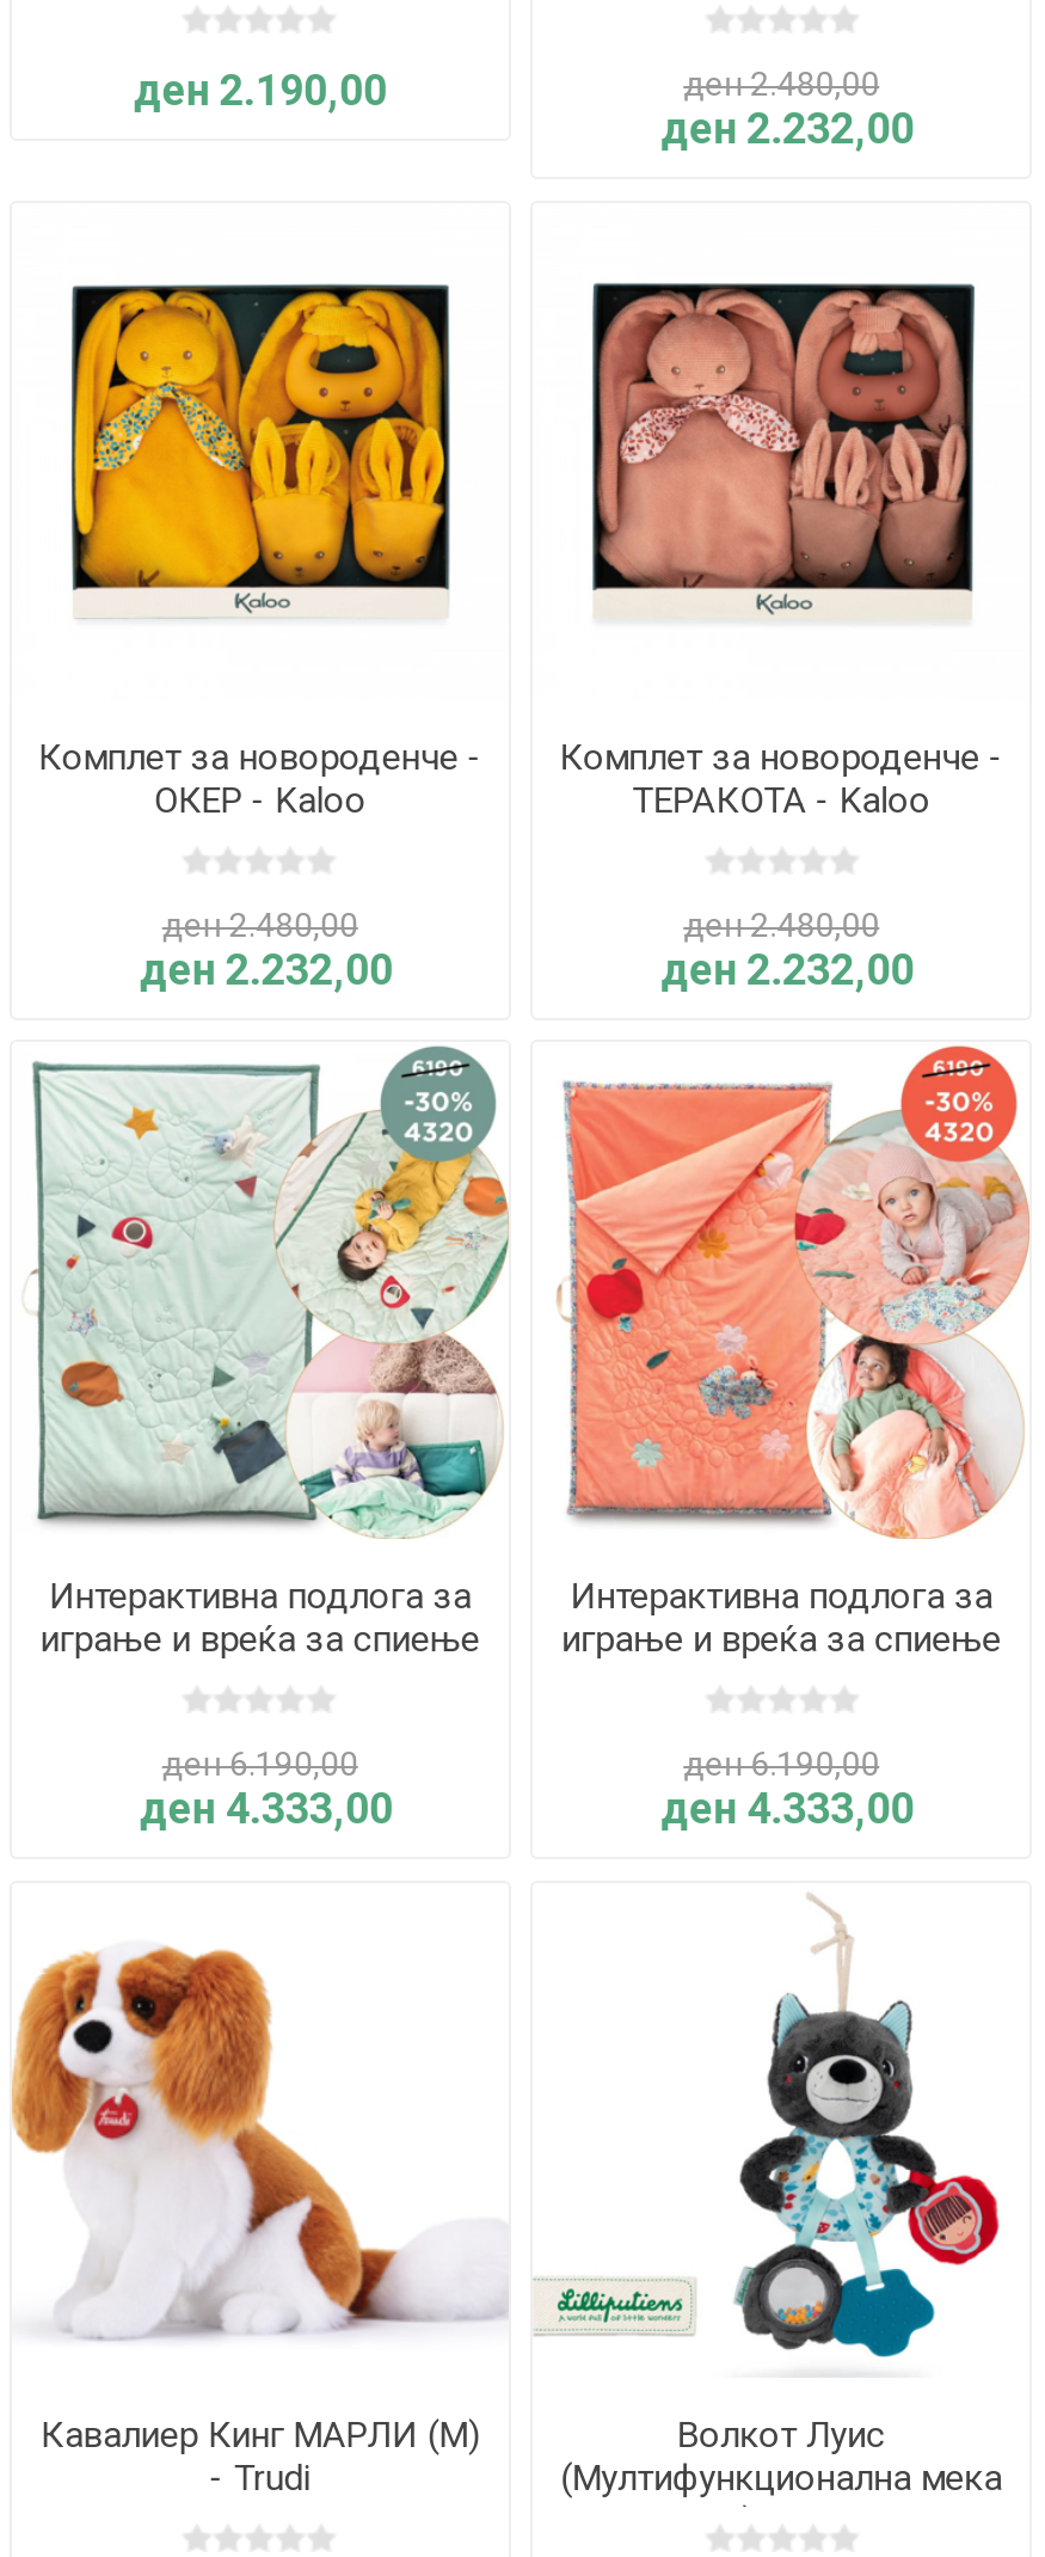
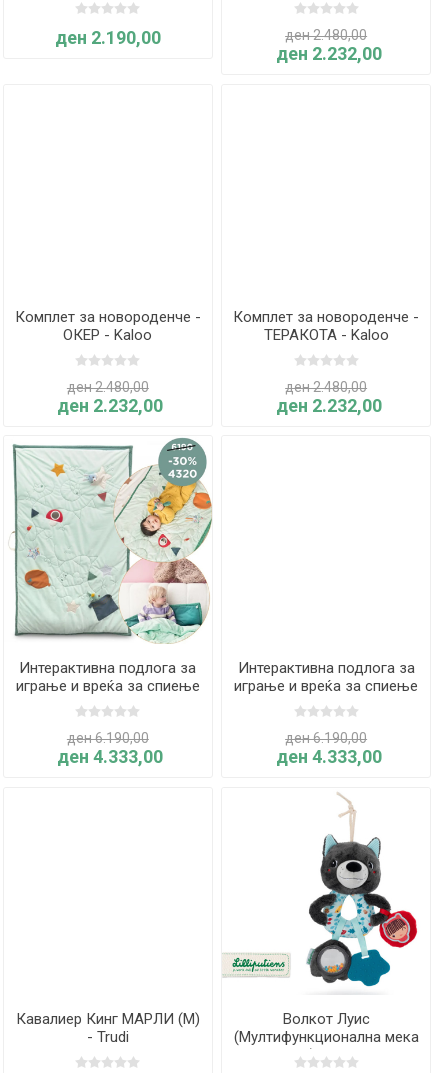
- [image]

- [image]

- [image]

- [image]
